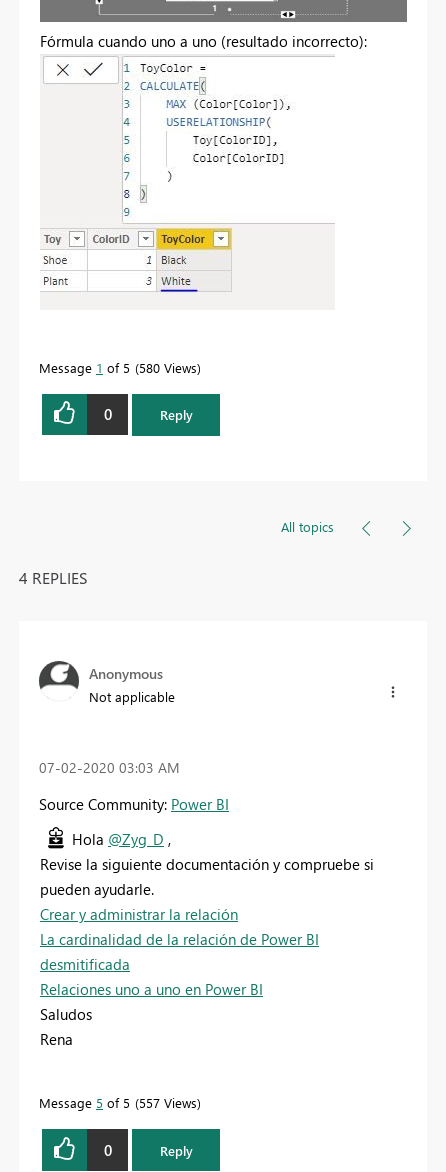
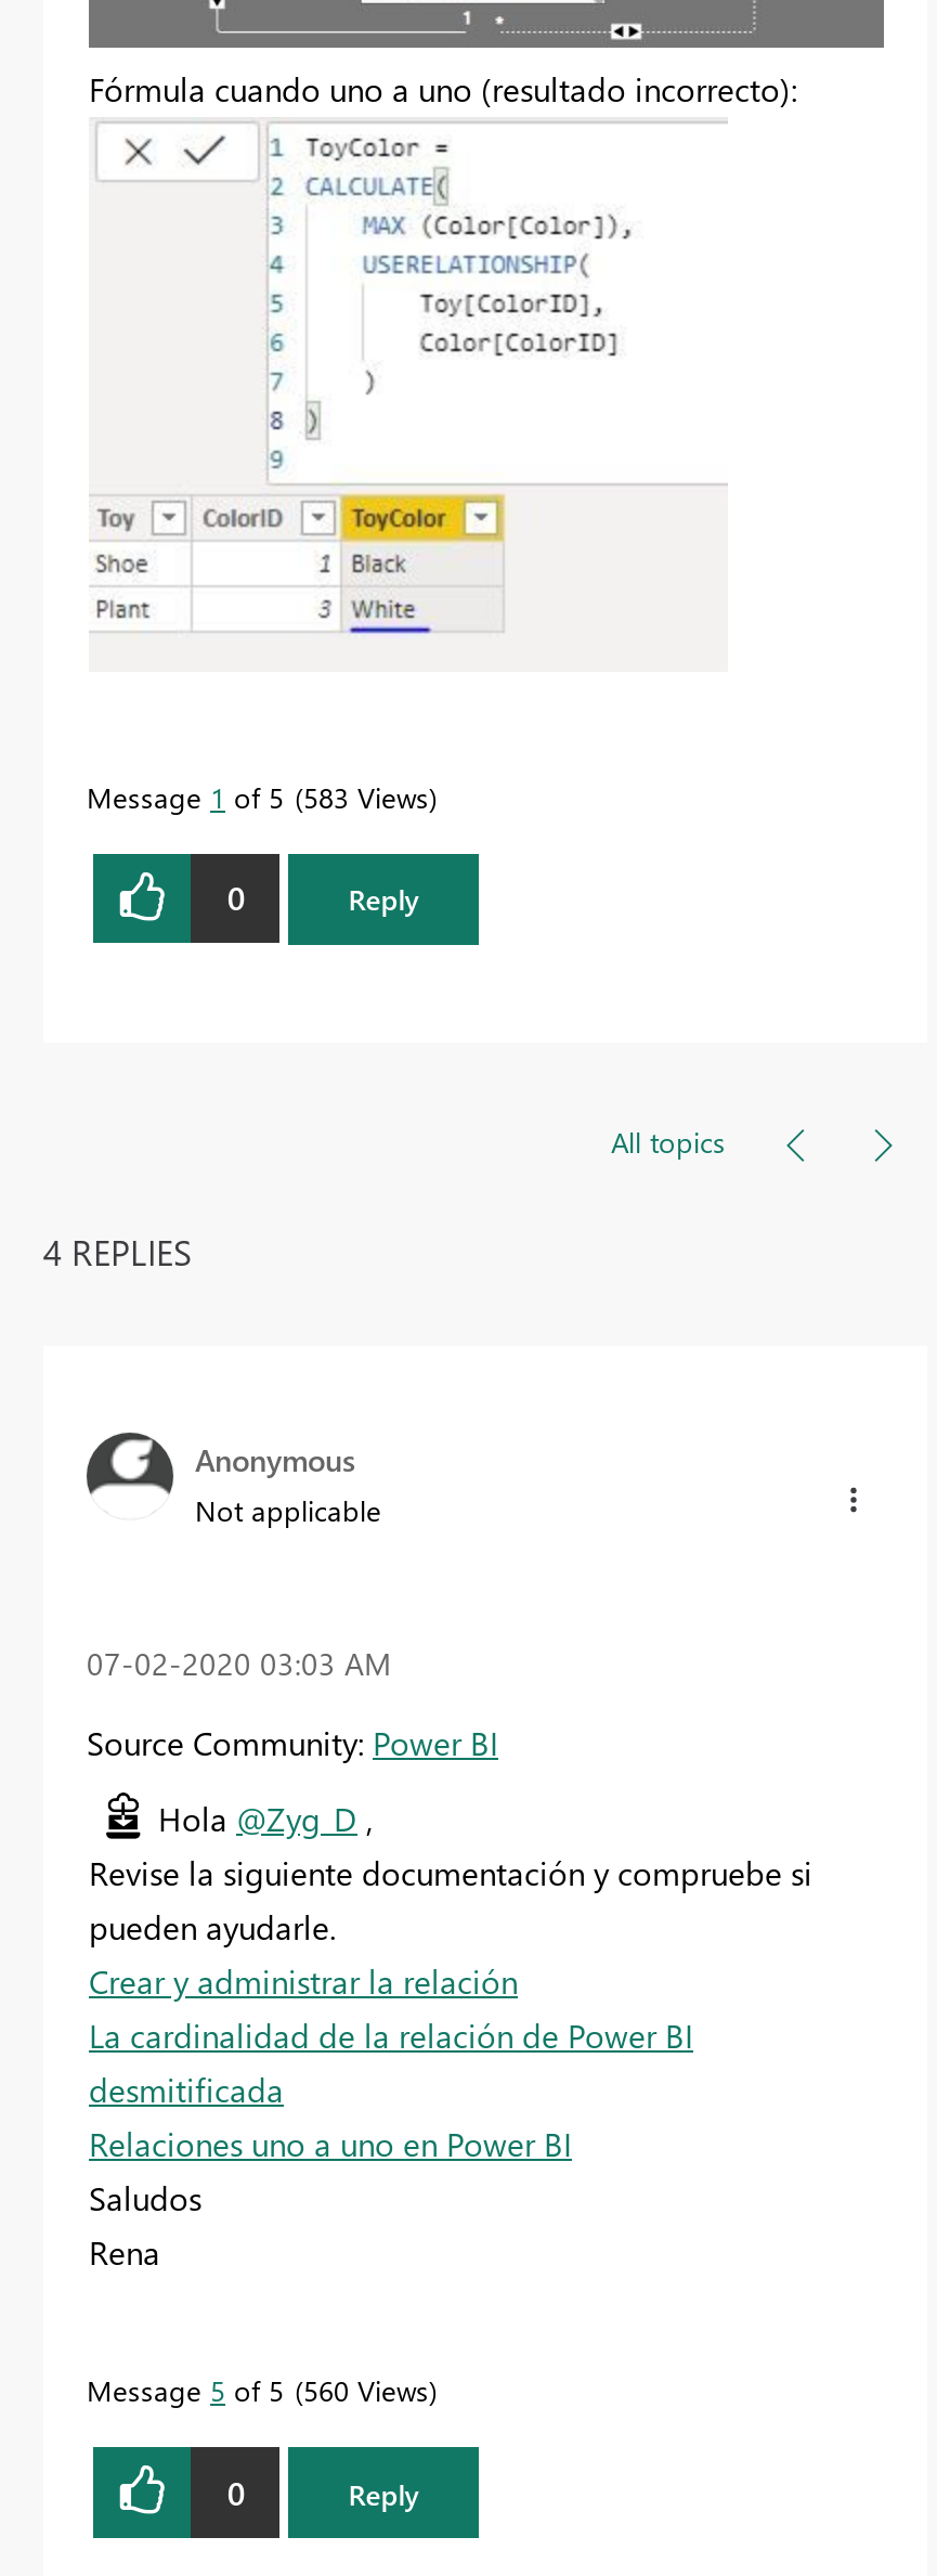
- Message 1 of 5 580 Views
+ Message 1 of 5 583 Views

- Message 5 of 5 557 Views
+ Message 5 of 5 560 Views
